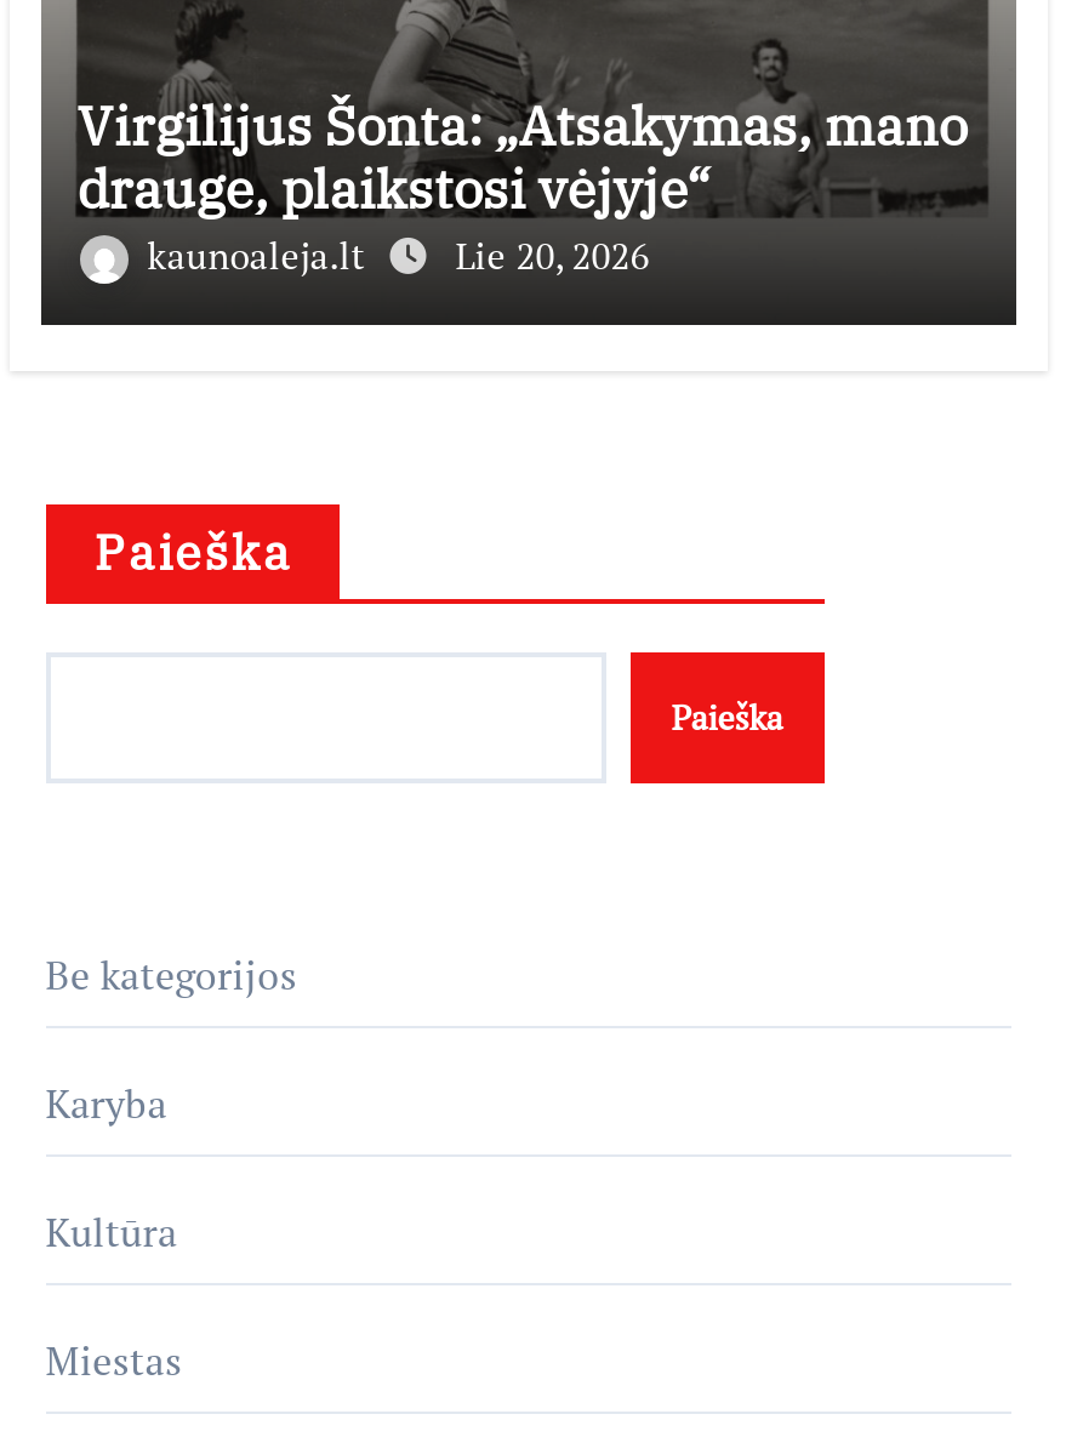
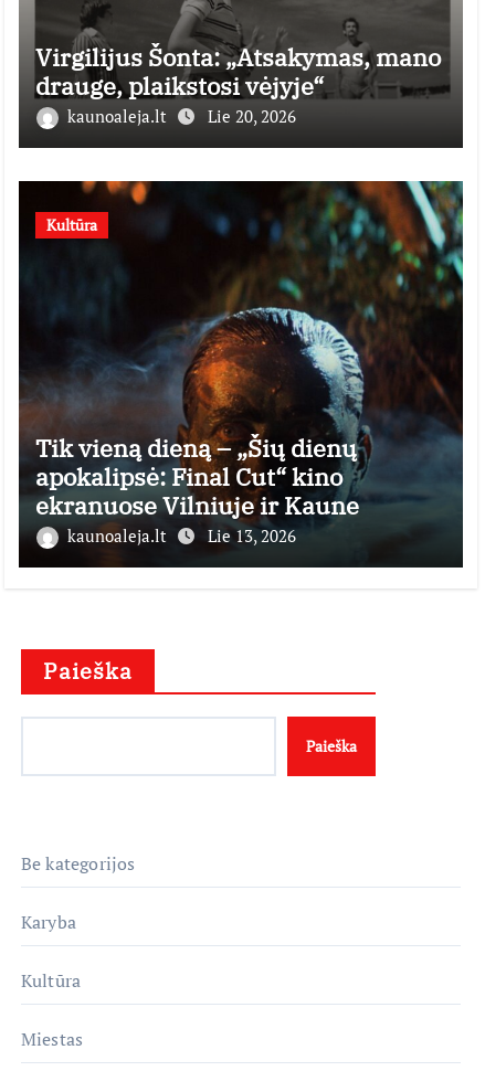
+ [image]
+ Kultūra

+ Tik vieną dieną – „Šių dienų
+ apokalipsė: Final Cut“ kino
+ ekranuose Vilniuje ir Kaune
+ kaunoaleja.lt
+ Lie 13, 2026
